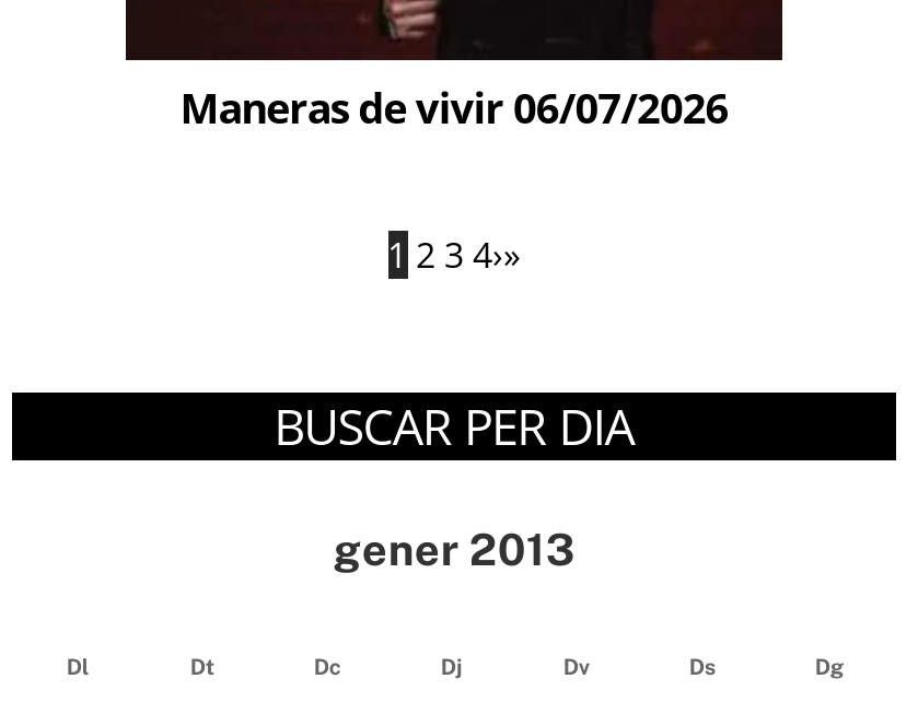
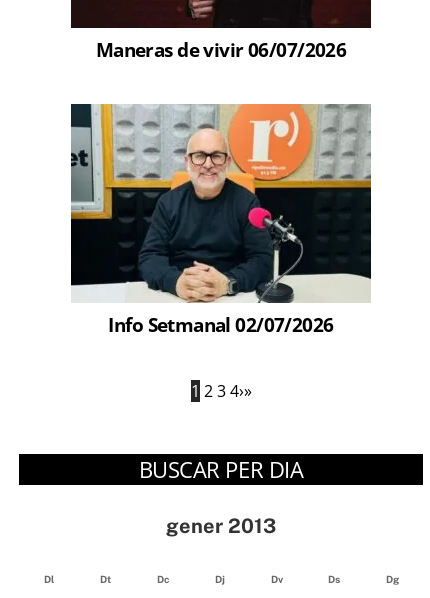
+ [image]
+ Info Setmanal 02/07/2026
